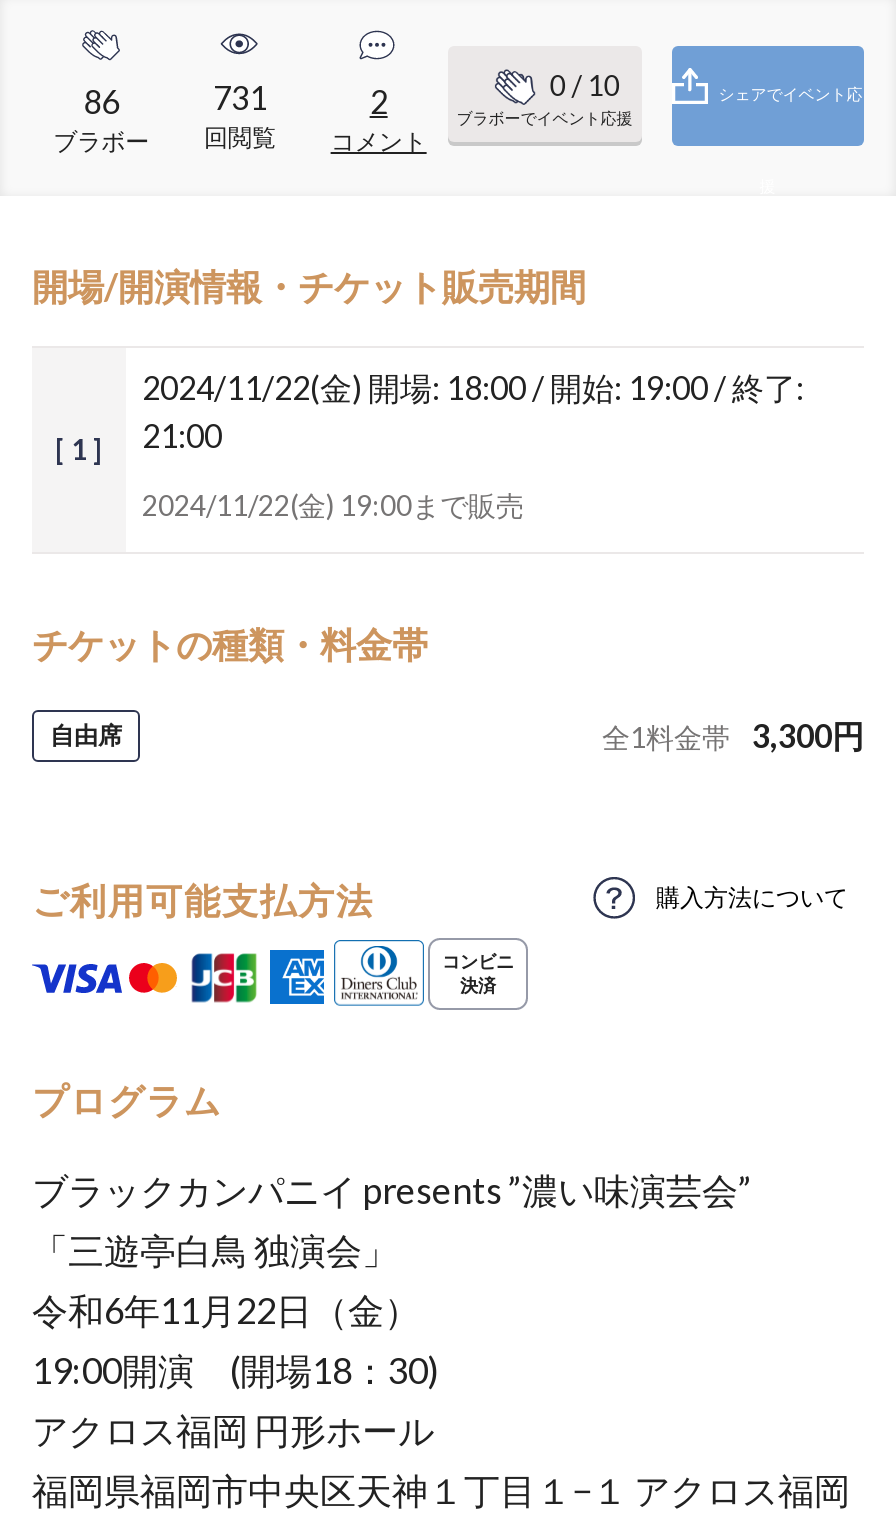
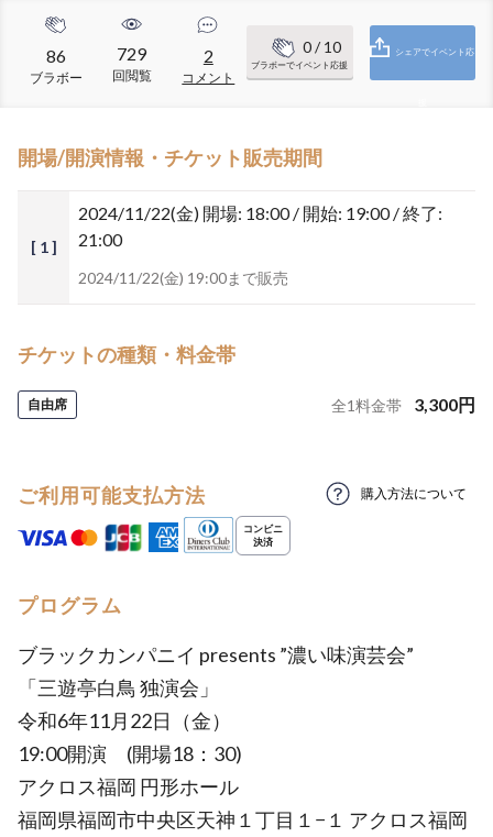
- 731
+ 729
